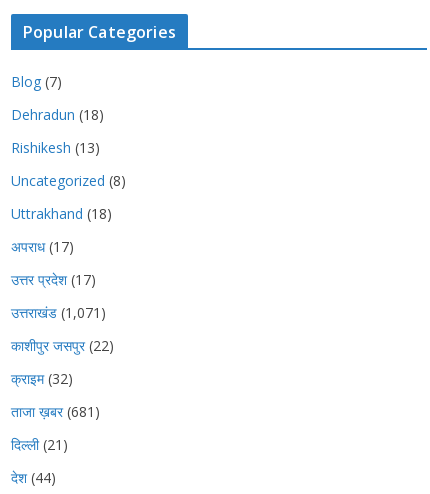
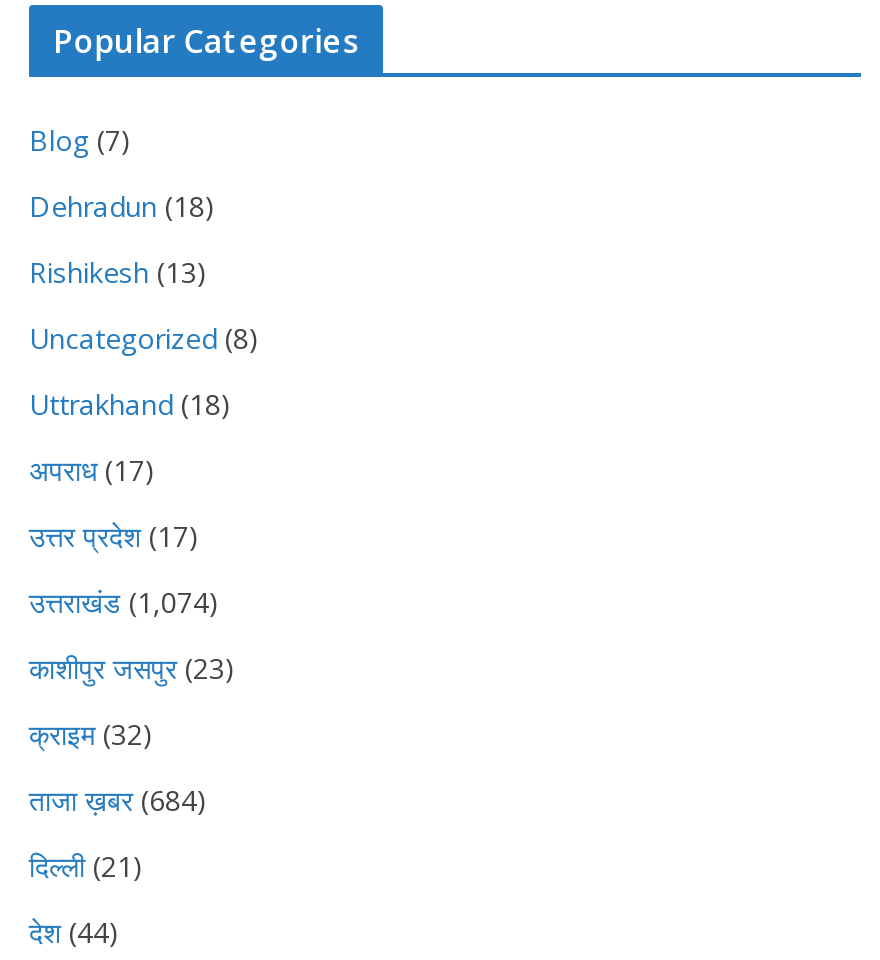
- उत्तराखंड (1,071)
+ उत्तराखंड (1,074)

- काशीपुर जसपुर (22)
+ काशीपुर जसपुर (23)

- ताजा ख़बर (681)
+ ताजा ख़बर (684)
